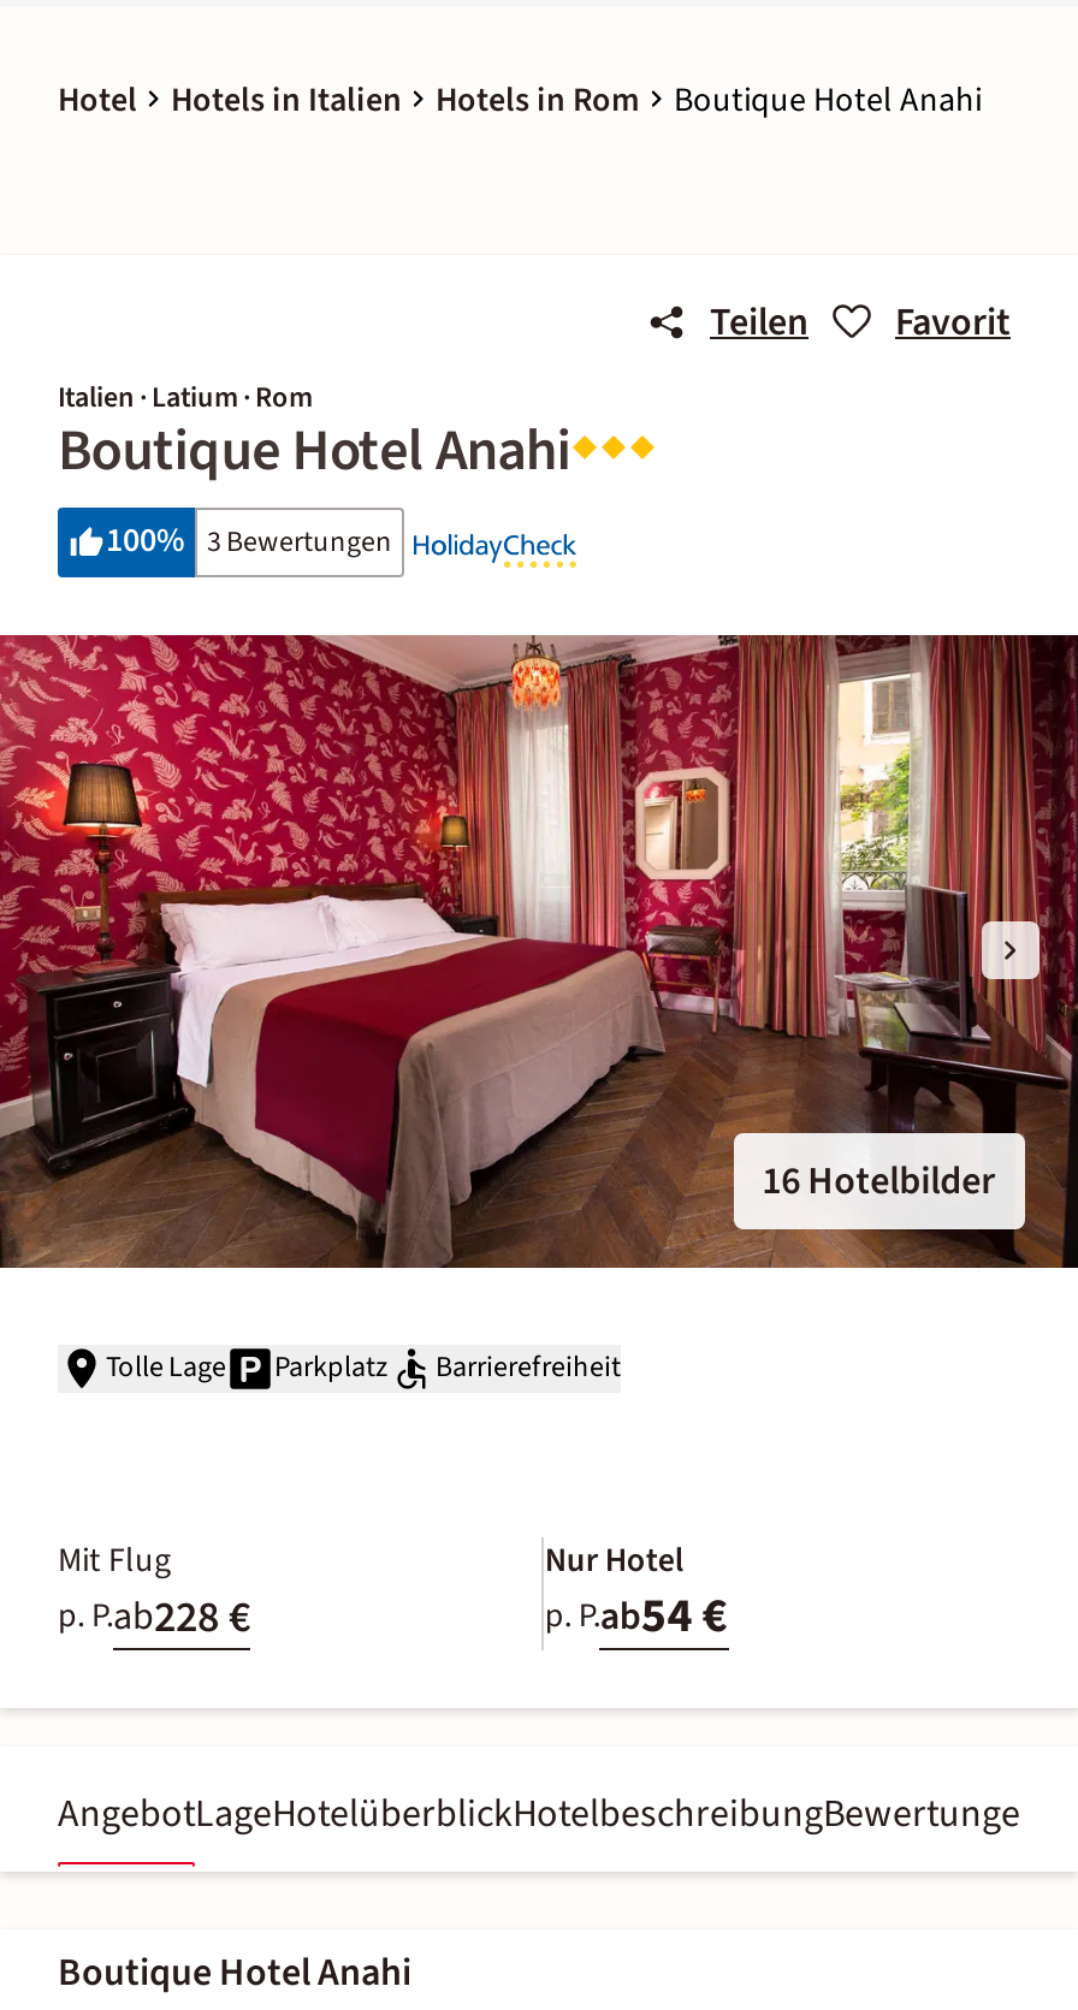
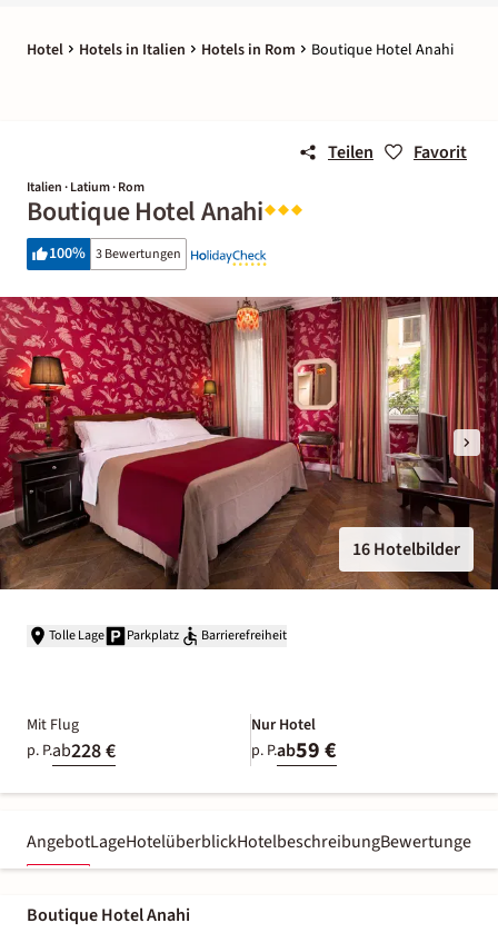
- p. P.ab54 €
+ p. P.ab59 €
